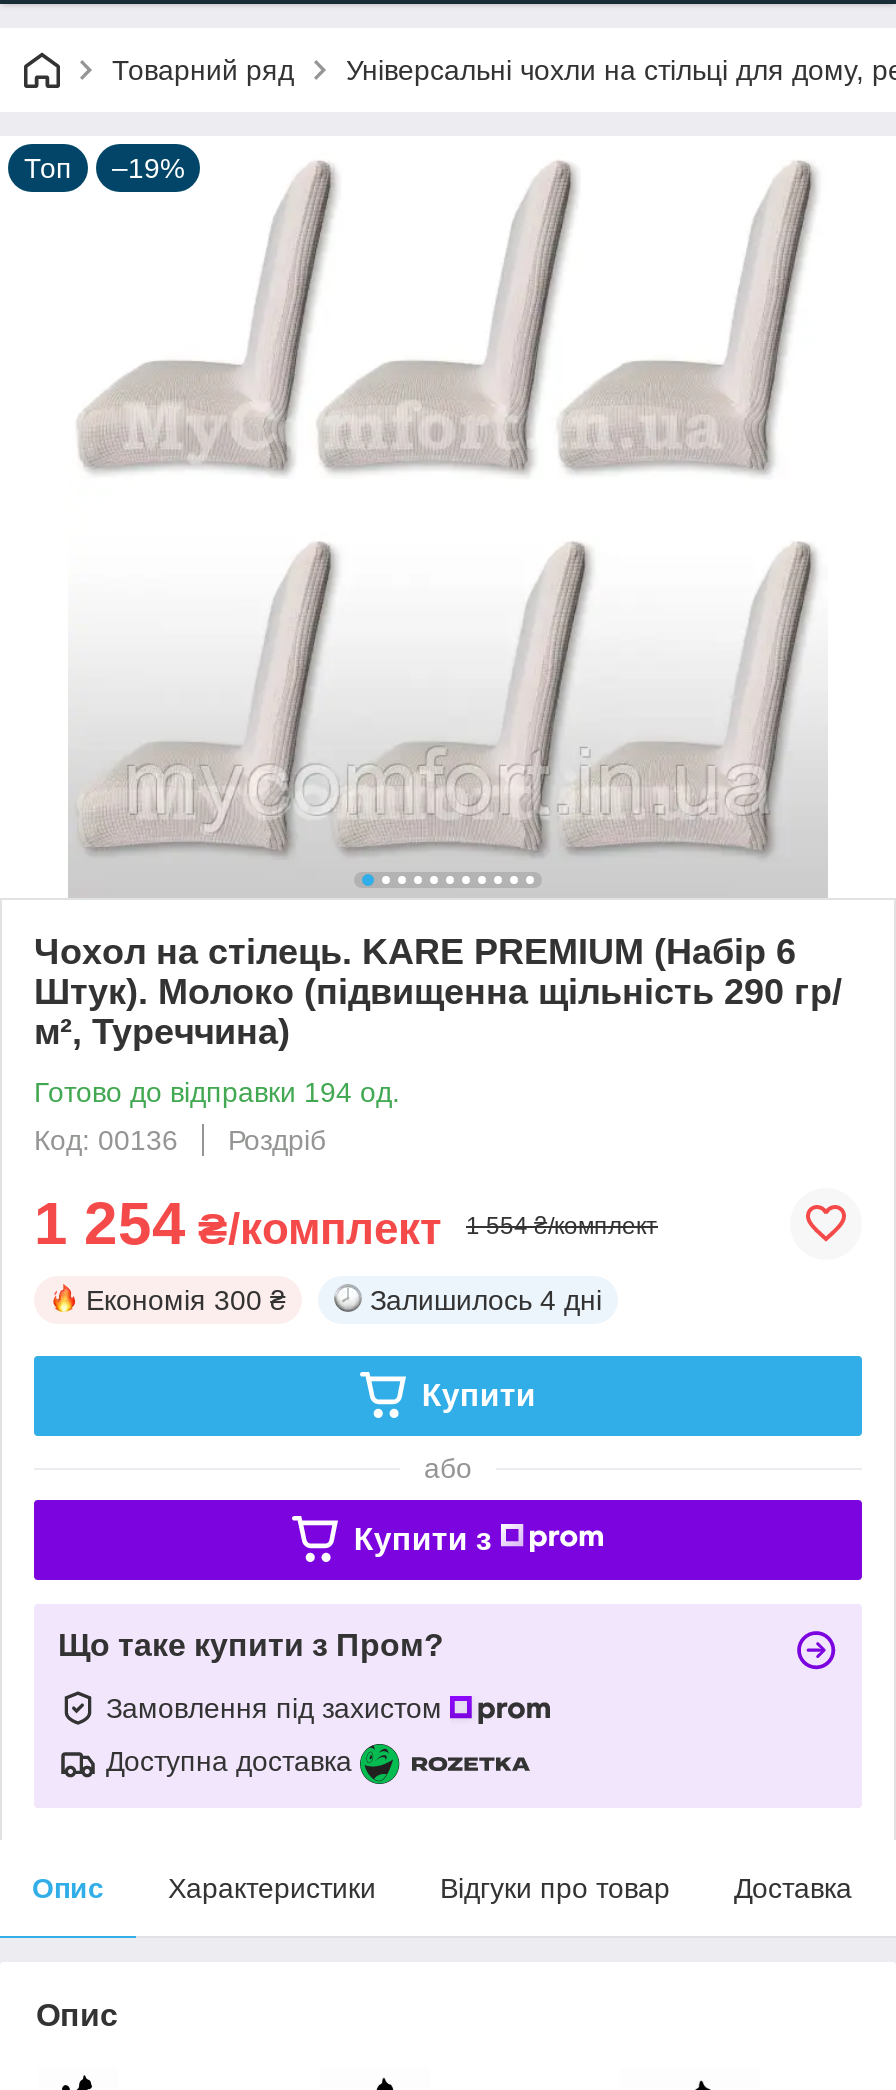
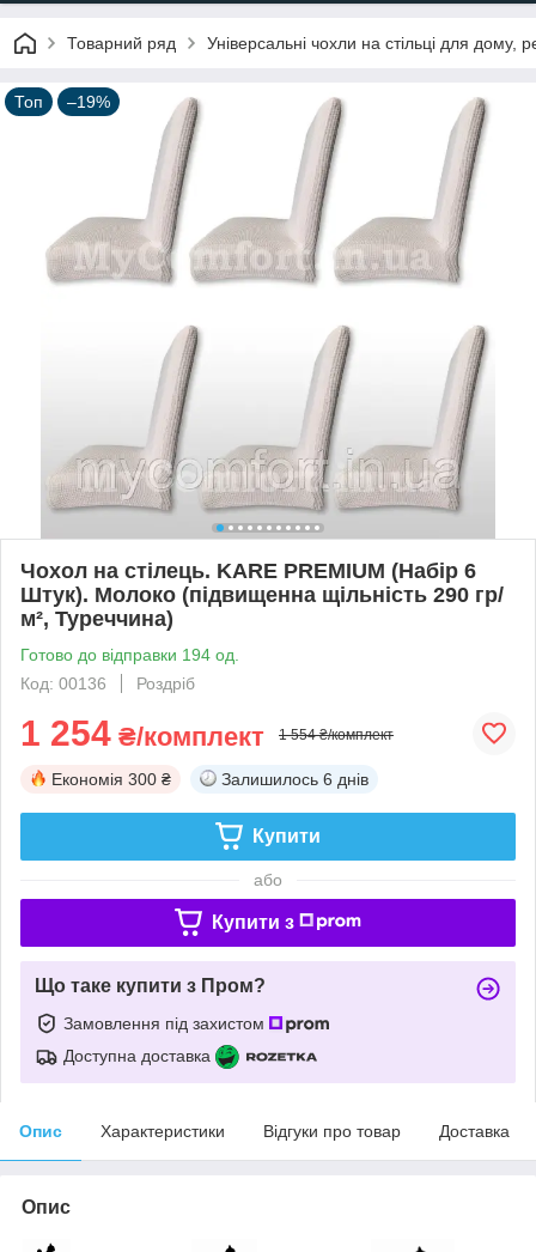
- Залишилось 4 дні
+ Залишилось 6 днів
